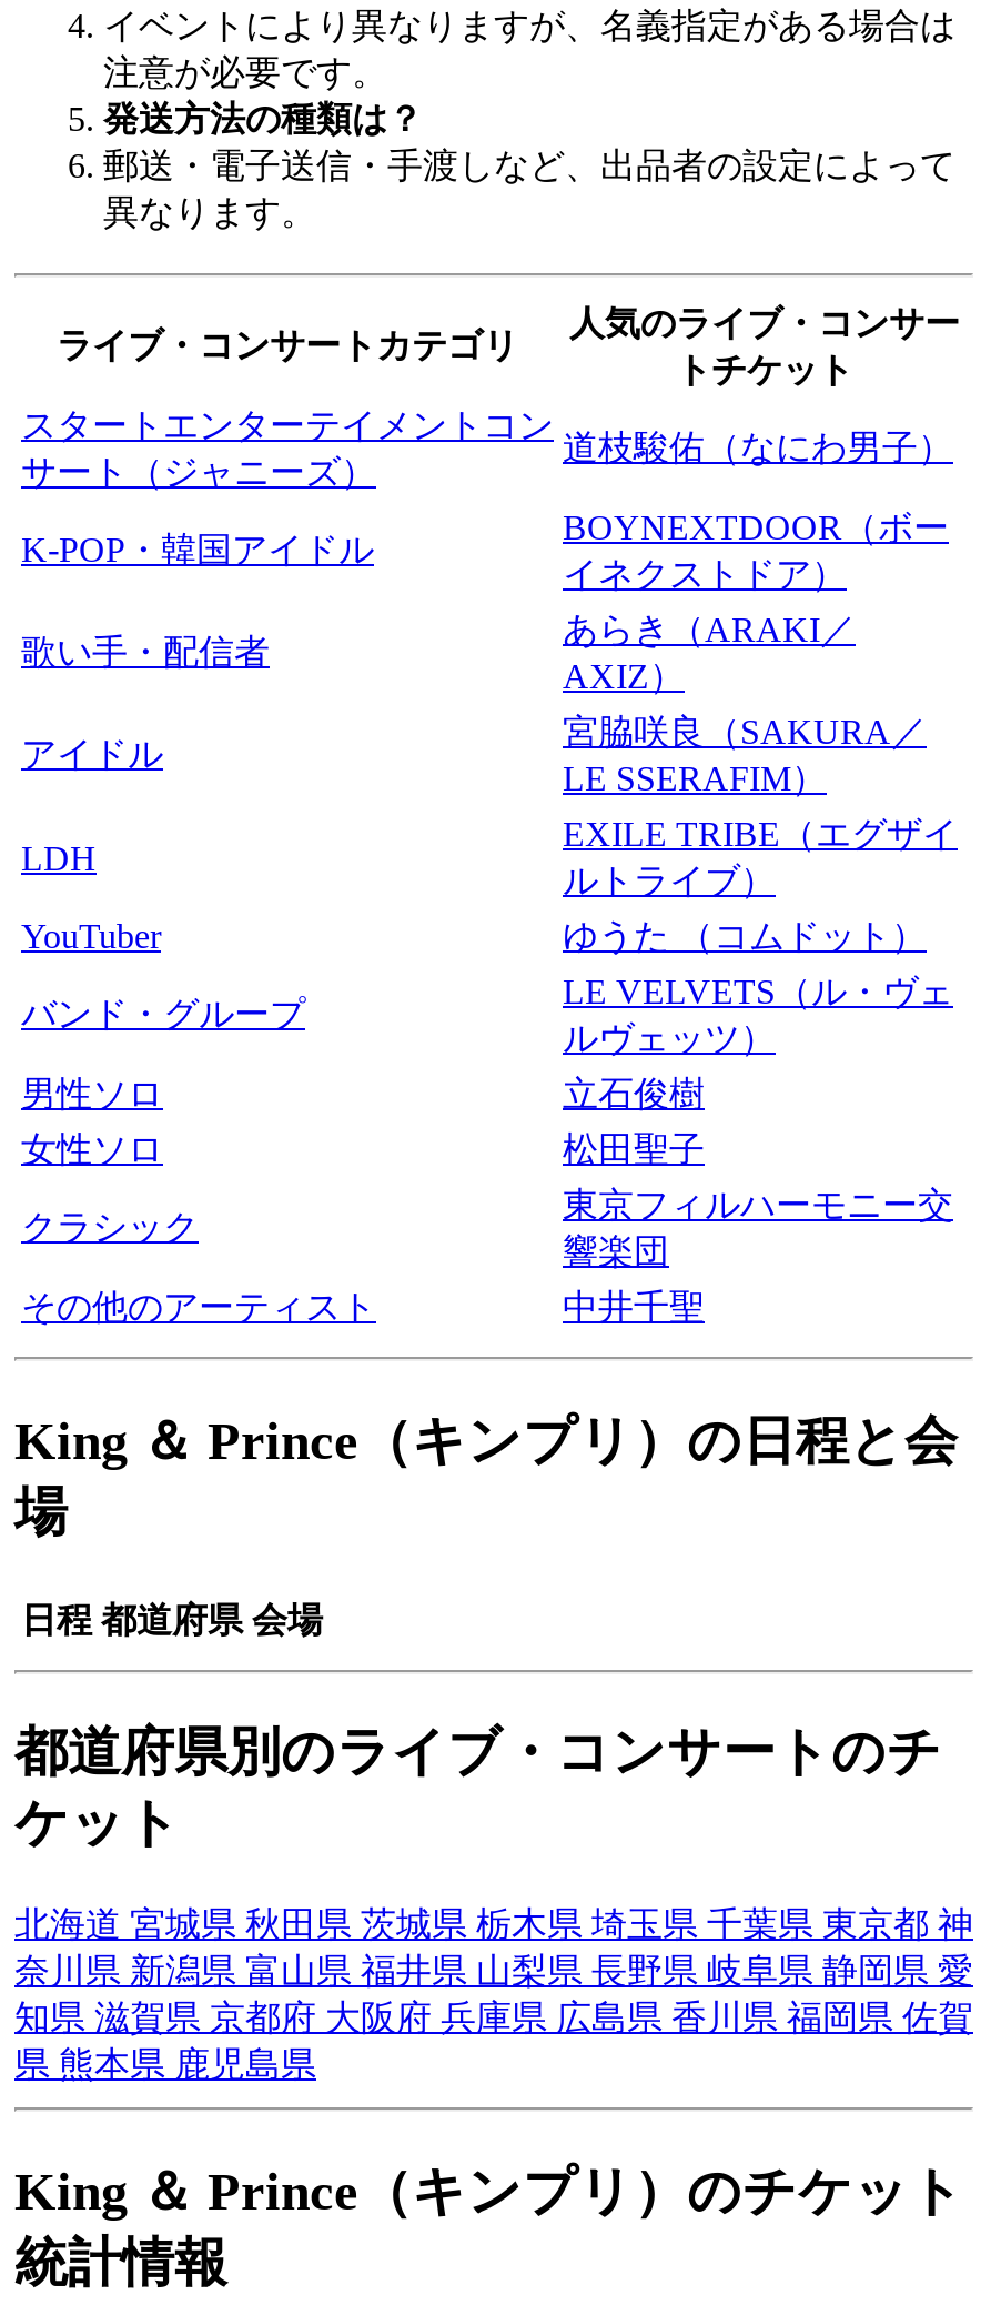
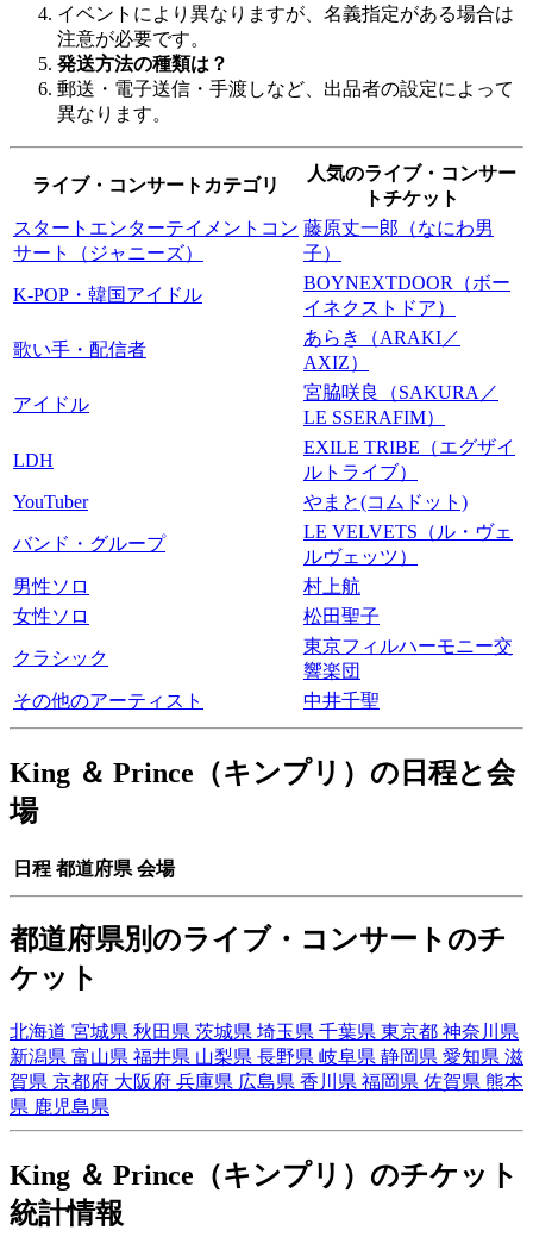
- 道枝駿佑（なにわ男子）
+ 藤原丈一郎（なにわ男
+ 子）

- ゆうた （コムドット）
+ やまと(コムドット)

- 立石俊樹
+ 村上航

- 北海道宮城県秋田県茨城県栃木県埼玉県千葉県東京都神
- 奈川県新潟県富山県福井県山梨県長野県岐阜県静岡県愛
- 知県滋賀県京都府大阪府兵庫県広島県香川県福岡県佐賀
- 県熊本県鹿児島県
+ 北海道宮城県秋田県茨城県埼玉県千葉県東京都神奈川県
+ 新潟県富山県福井県山梨県長野県岐阜県静岡県愛知県滋
+ 賀県京都府大阪府兵庫県広島県香川県福岡県佐賀県熊本
+ 県鹿児島県
